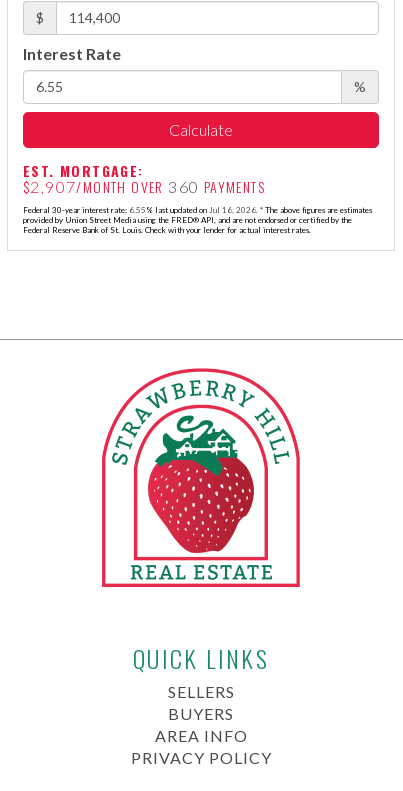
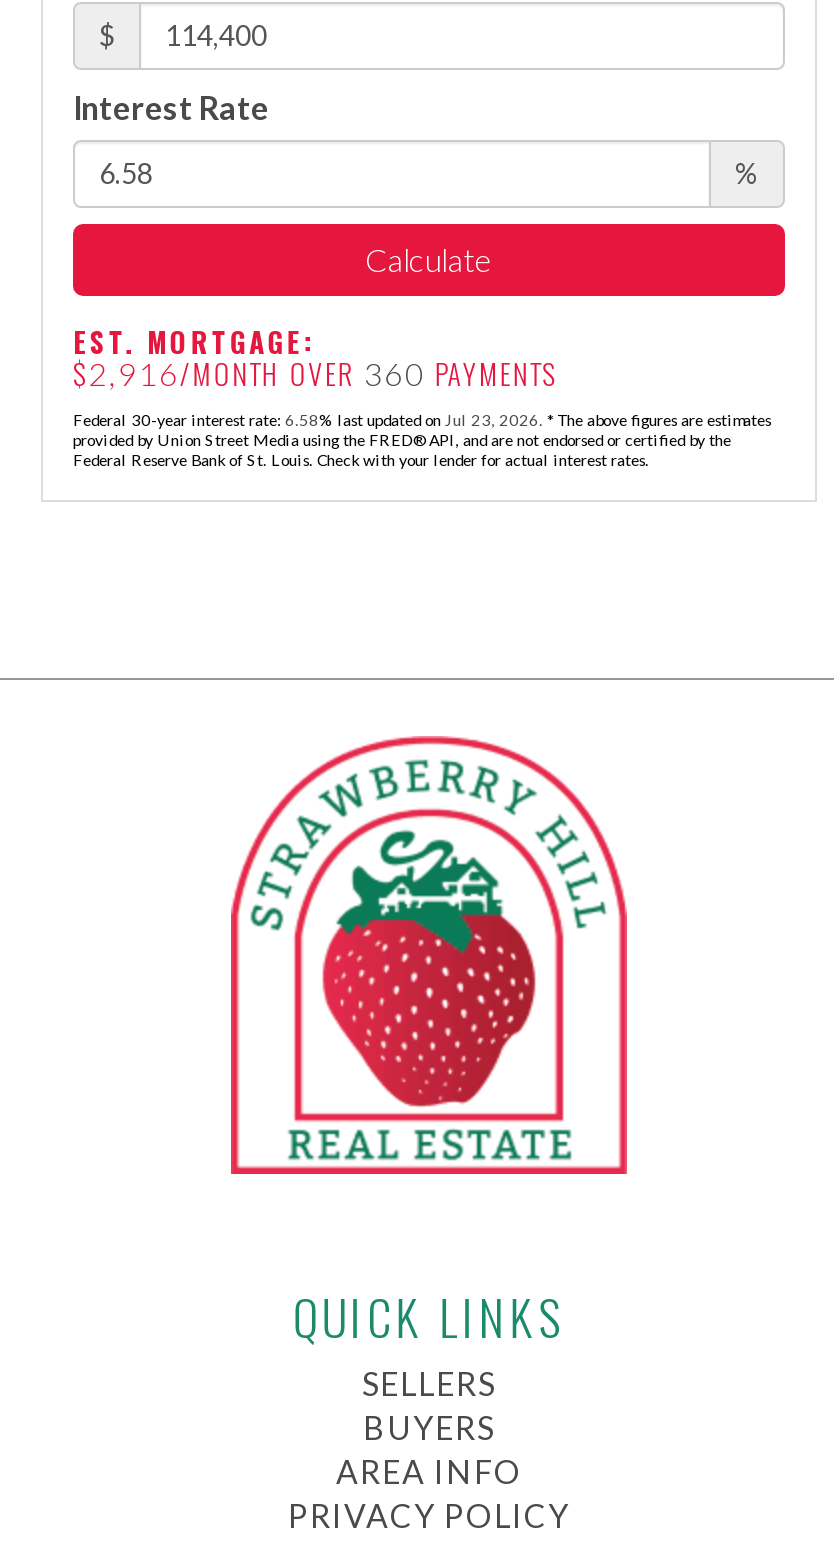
- $2,907/MONTH OVER 360 PAYMENTS
+ $2,916/MONTH OVER 360 PAYMENTS

- Federal 30-year interest rate: 6.55% last updated on Jul 16, 2026. * The above figures are estimates
+ Federal 30-year interest rate: 6.58% last updated on Jul 23, 2026. * The above figures are estimates
